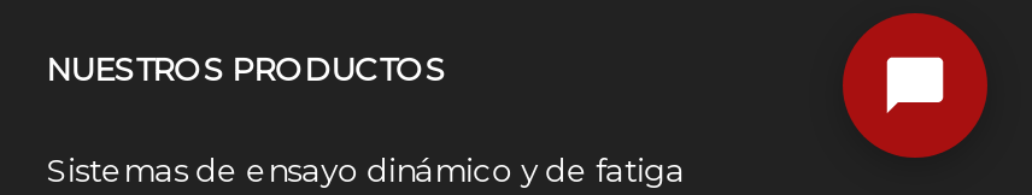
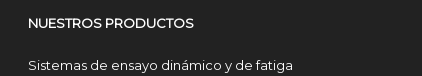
- [image]
